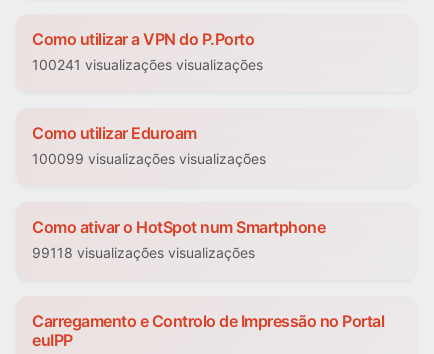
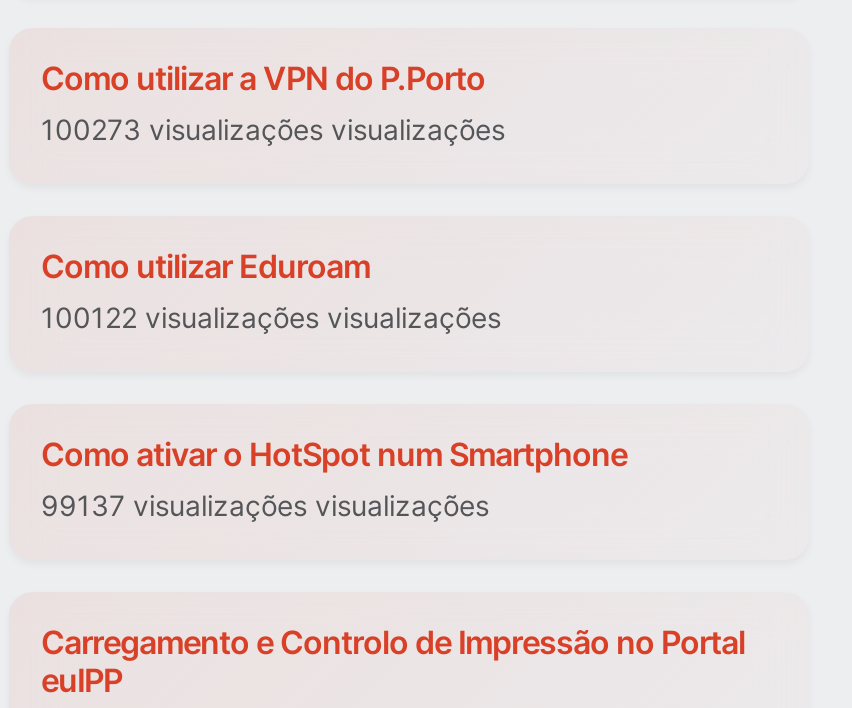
- 100241 visualizações visualizações
+ 100273 visualizações visualizações

- 100099 visualizações visualizações
+ 100122 visualizações visualizações

- 99118 visualizações visualizações
+ 99137 visualizações visualizações
